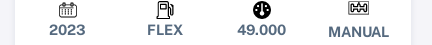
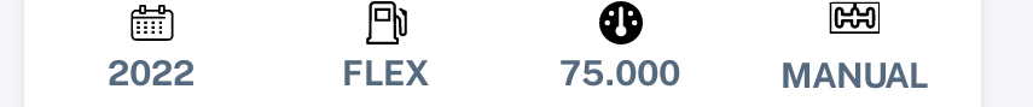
- 2023
+ 2022

- 49.000
+ 75.000
